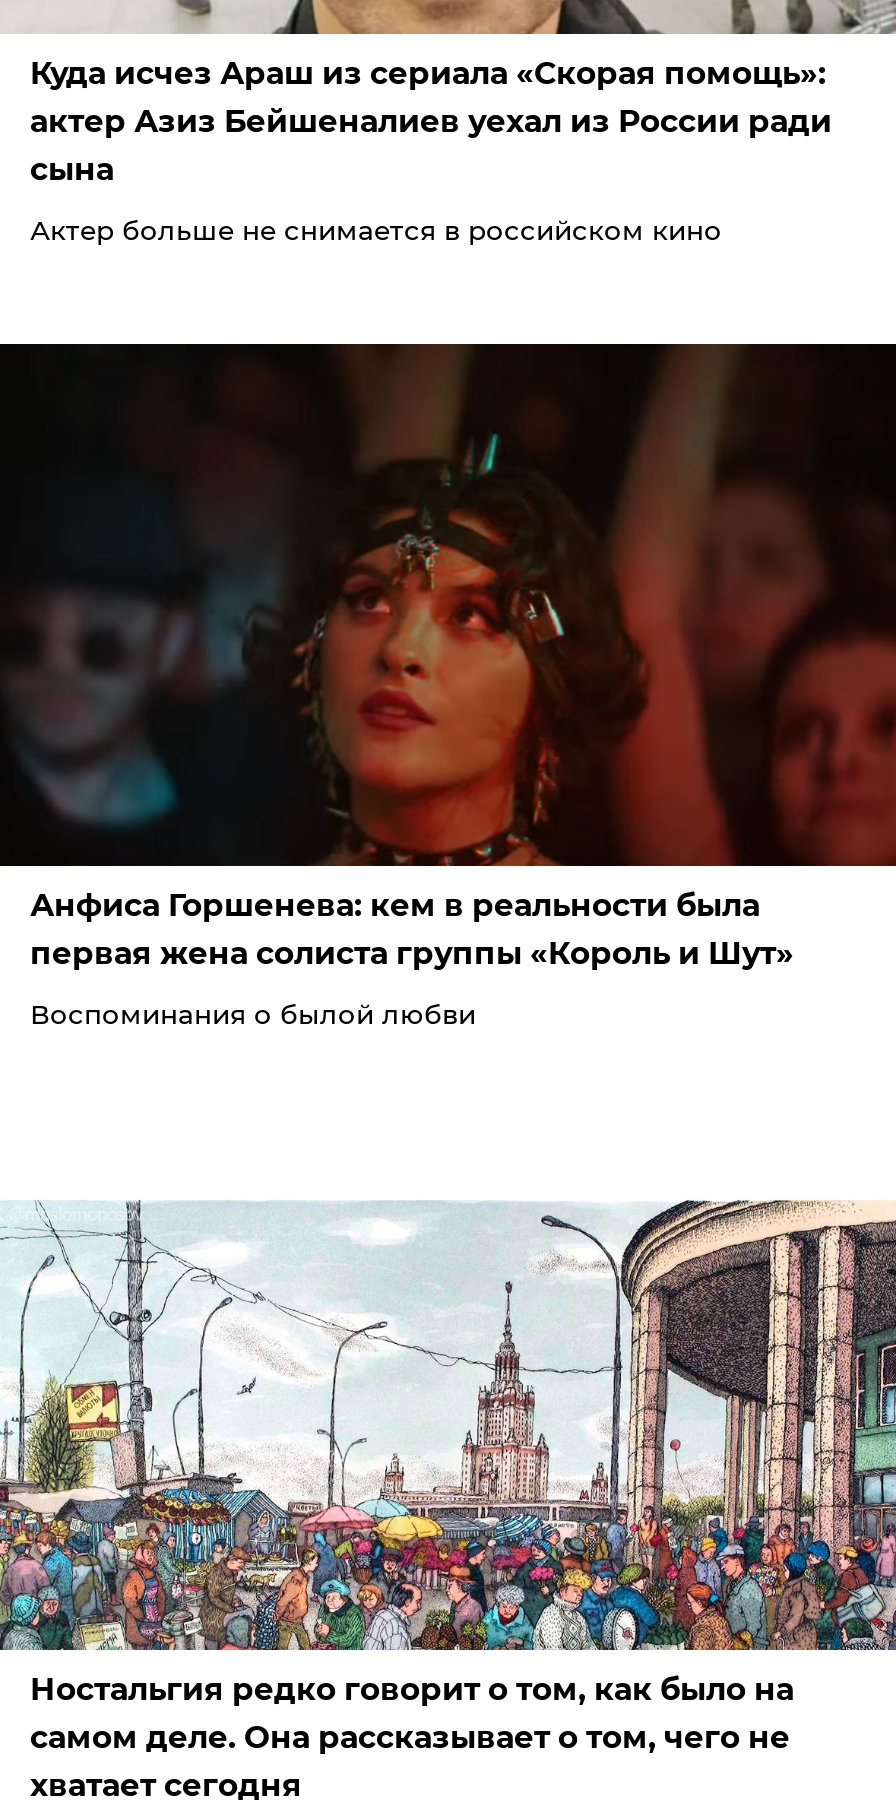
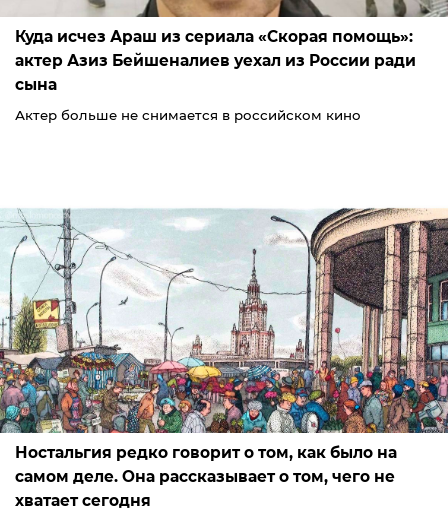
- [image]
- Анфиса Горшенева: кем в реальности была
- первая жена солиста группы «Король и Шут»
- Воспоминания о былой любви
